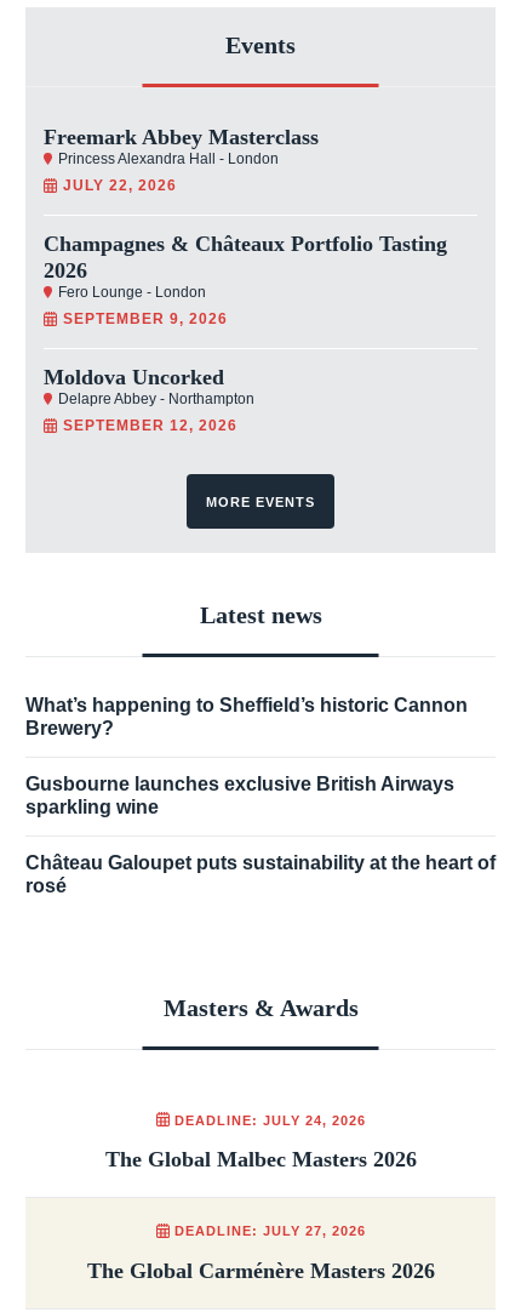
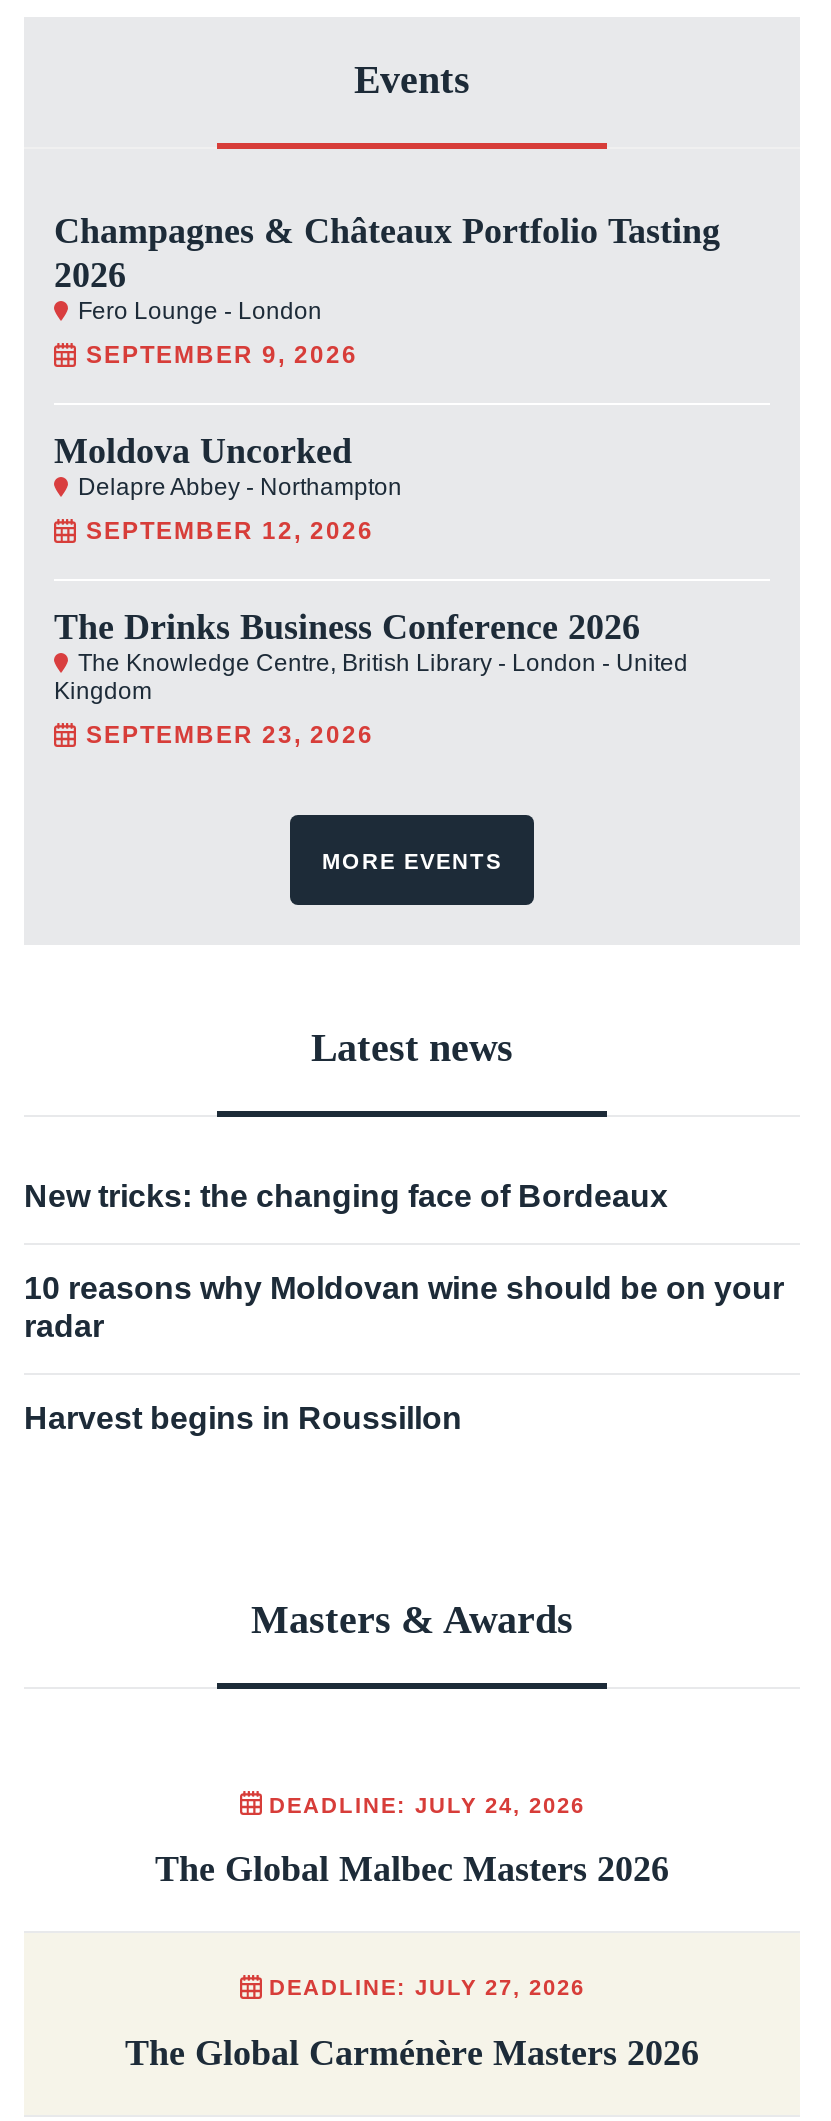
- Freemark Abbey Masterclass
- Princess Alexandra Hall - London
- JULY 22, 2026

moved up: Champagnes & Châteaux Portfolio Tasting | 2026 | Fero Lounge - London | SEPTEMBER 9, 2026 | Moldova Uncorked | Delapre Abbey - Northampton | SEPTEMBER 12, 2026

+ The Drinks Business Conference 2026
+ The Knowledge Centre, British Library - London - United
+ Kingdom
+ SEPTEMBER 23, 2026

- What’s happening to Sheffield’s historic Cannon
- Brewery?
+ New tricks: the changing face of Bordeaux

- Gusbourne launches exclusive British Airways
- sparkling wine
+ 10 reasons why Moldovan wine should be on your
+ radar

- Château Galoupet puts sustainability at the heart of
- rosé
+ Harvest begins in Roussillon
